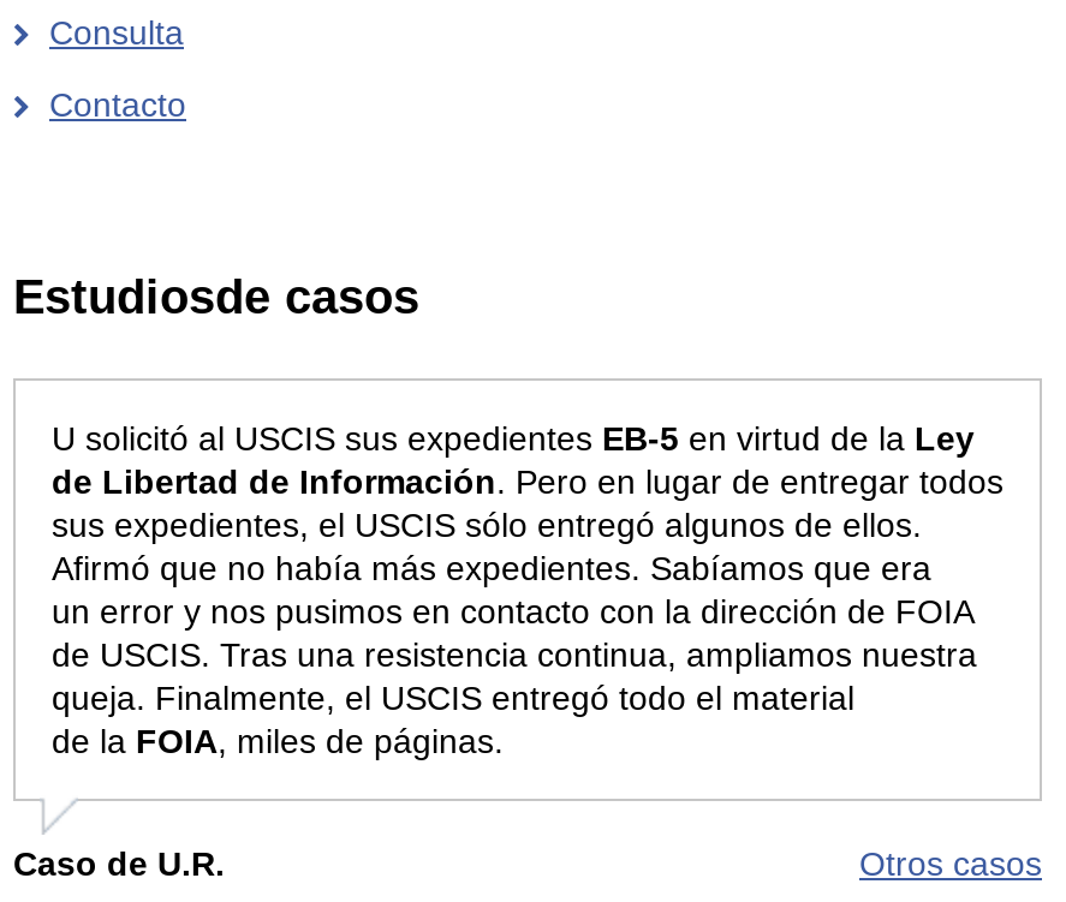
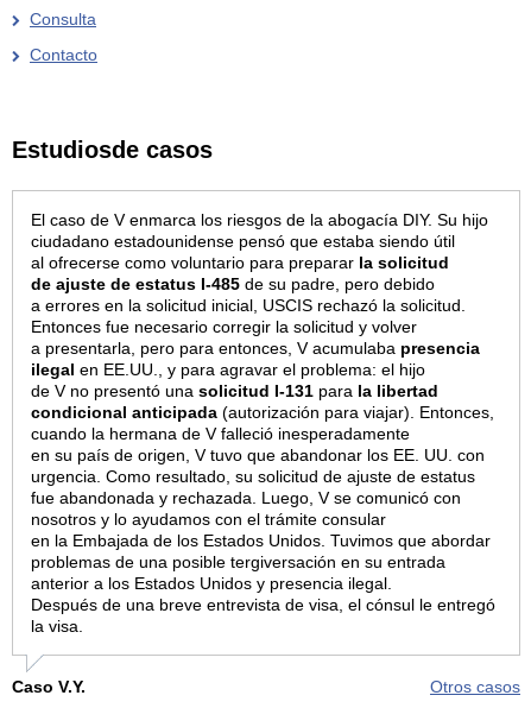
- U solicitó al USCIS sus expedientes EB-5 en virtud de la Ley
- de Libertad de Información. Pero en lugar de entregar todos
- sus expedientes, el USCIS sólo entregó algunos de ellos.
- Afirmó que no había más expedientes. Sabíamos que era
- un error y nos pusimos en contacto con la dirección de FOIA
- de USCIS. Tras una resistencia continua, ampliamos nuestra
- queja. Finalmente, el USCIS entregó todo el material
- de la FOIA, miles de páginas.
+ El caso de V enmarca los riesgos de la abogacía DIY. Su hijo
+ ciudadano estadounidense pensó que estaba siendo útil
+ al ofrecerse como voluntario para preparar la solicitud
+ de ajuste de estatus I-485 de su padre, pero debido
+ a errores en la solicitud inicial, USCIS rechazó la solicitud.
+ Entonces fue necesario corregir la solicitud y volver
+ a presentarla, pero para entonces, V acumulaba presencia
+ ilegal en EE.UU., y para agravar el problema: el hijo
+ de V no presentó una solicitud I-131 para la libertad
+ condicional anticipada (autorización para viajar). Entonces,
+ cuando la hermana de V falleció inesperadamente
+ en su país de origen, V tuvo que abandonar los EE. UU. con
+ urgencia. Como resultado, su solicitud de ajuste de estatus
+ fue abandonada y rechazada. Luego, V se comunicó con
+ nosotros y lo ayudamos con el trámite consular
+ en la Embajada de los Estados Unidos. Tuvimos que abordar
+ problemas de una posible tergiversación en su entrada
+ anterior a los Estados Unidos y presencia ilegal.
+ Después de una breve entrevista de visa, el cónsul le entregó
+ la visa.

- Caso de U.R.
+ Caso V.Y.
